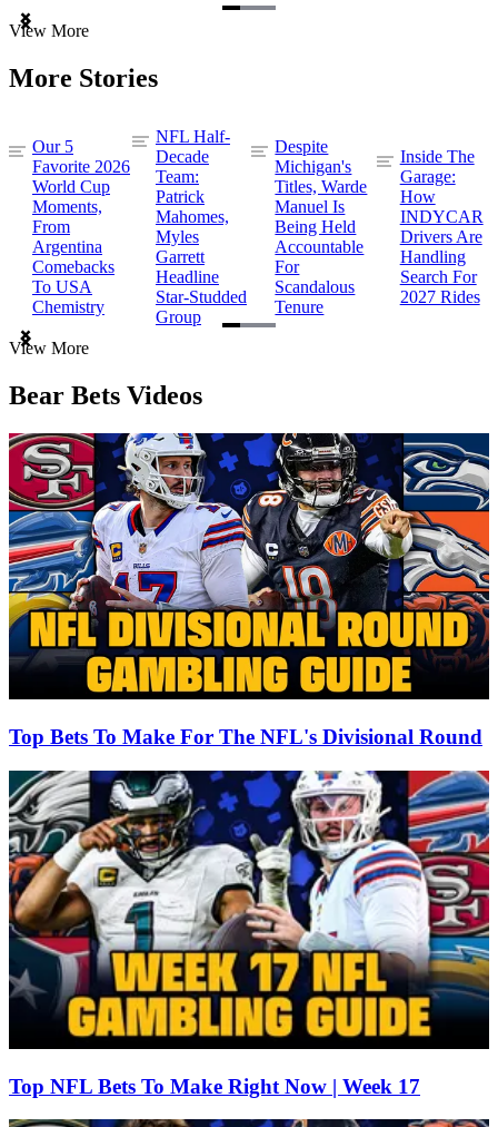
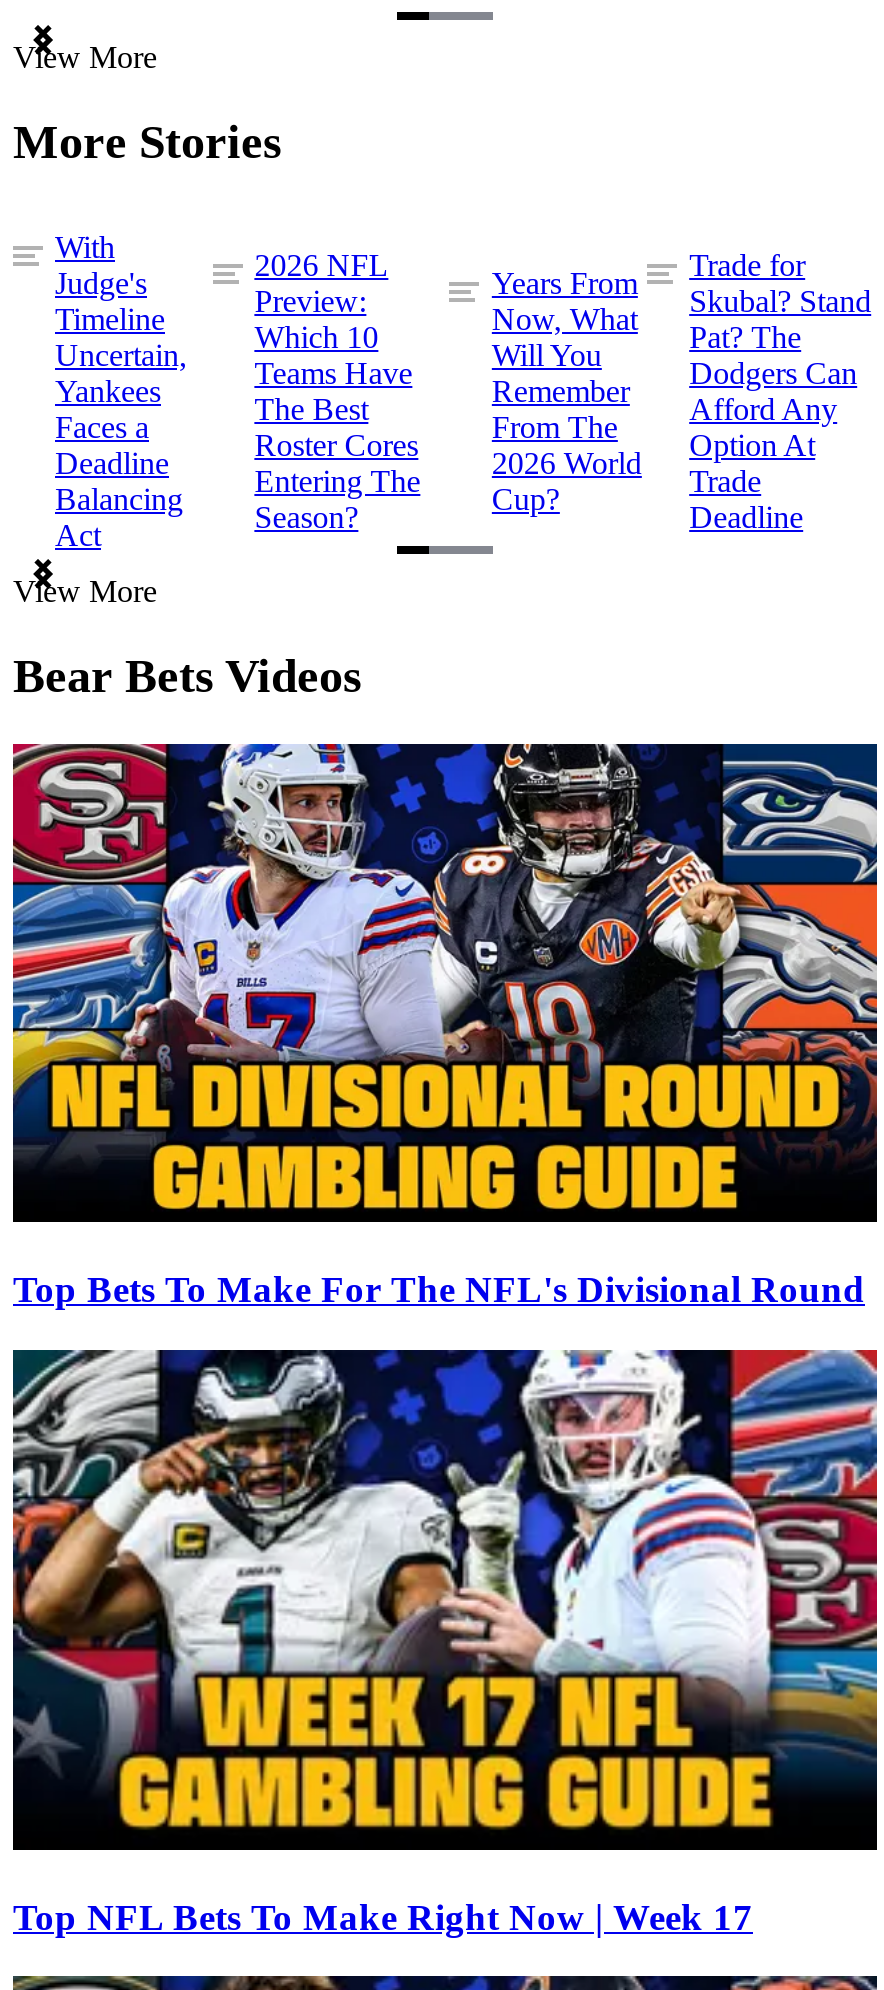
- NFL Half-
- Decade
- Team:
- Patrick
- Mahomes,
- Myles
- Garrett
- Headline
- Star-Studded
- Group
+ 2026 NFL
+ Preview:
+ Which 10
+ Teams Have
+ The Best
+ Roster Cores
+ Entering The
+ Season?

- Our 5
- Favorite 2026
- World Cup
- Moments,
- From
- Argentina
- Comebacks
- To USA
- Chemistry
+ With
+ Judge's
+ Timeline
+ Uncertain,
+ Yankees
+ Faces a
+ Deadline
+ Balancing
+ Act

- Despite
- Michigan's
- Titles, Warde
- Manuel Is
- Being Held
- Accountable
- For
- Scandalous
- Tenure
+ Years From
+ Now, What
+ Will You
+ Remember
+ From The
+ 2026 World
+ Cup?

- Inside The
- Garage:
- How
- INDYCAR
- Drivers Are
- Handling
- Search For
- 2027 Rides
+ Trade for
+ Skubal? Stand
+ Pat? The
+ Dodgers Can
+ Afford Any
+ Option At
+ Trade
+ Deadline
